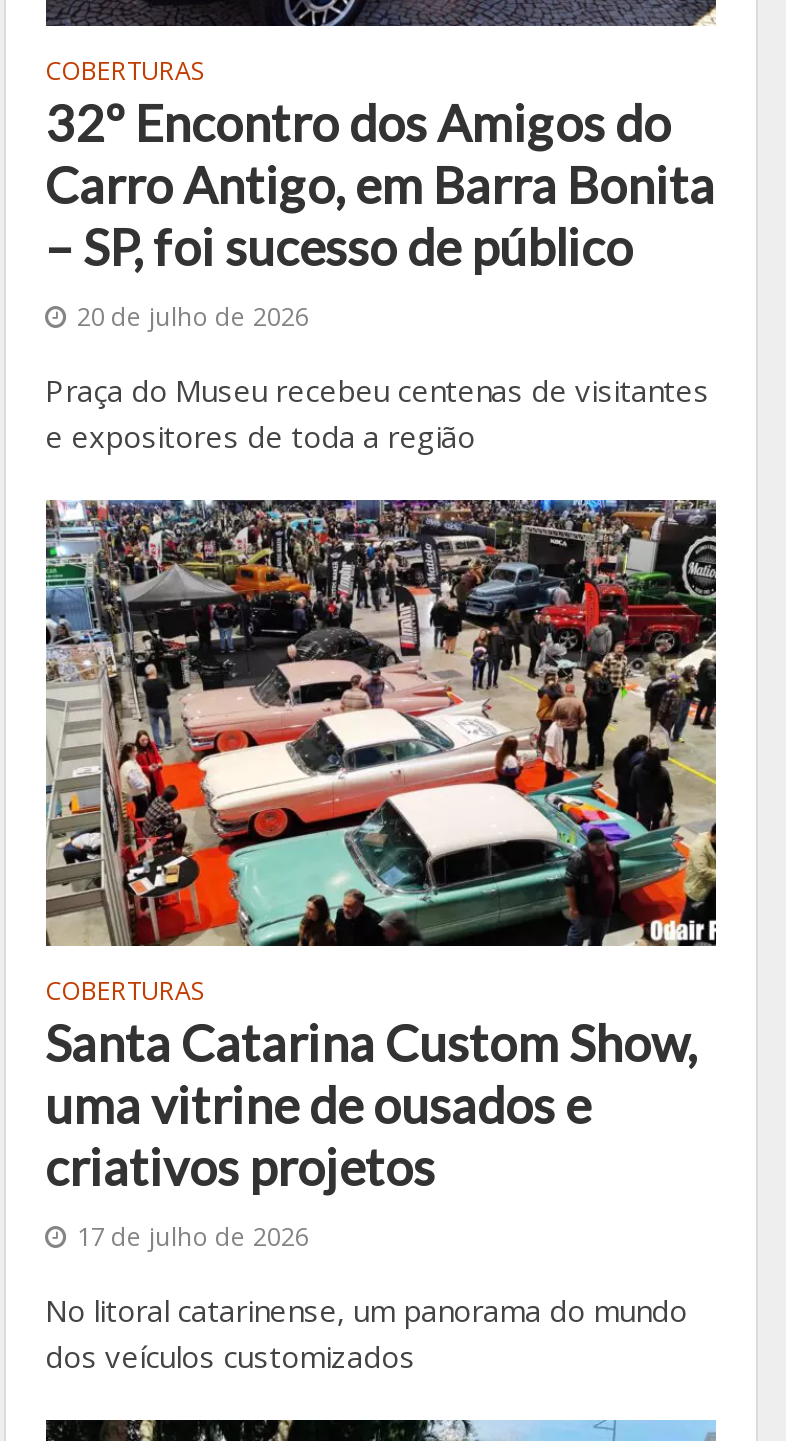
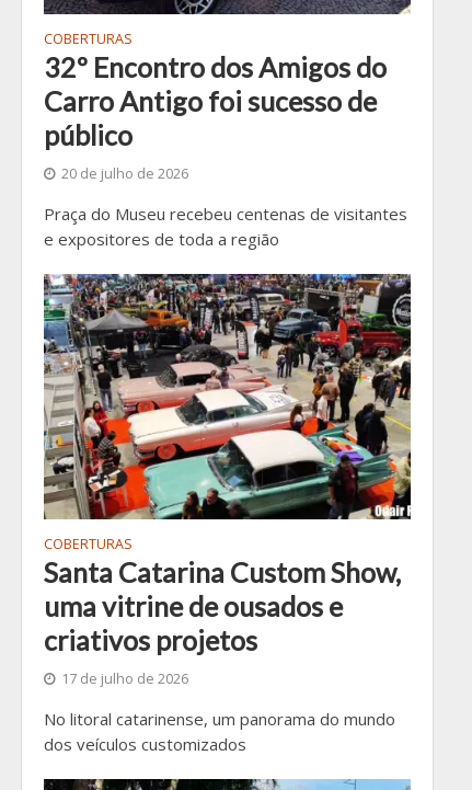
- Carro Antigo, em Barra Bonita
- – SP, foi sucesso de público
+ Carro Antigo foi sucesso de
+ público
